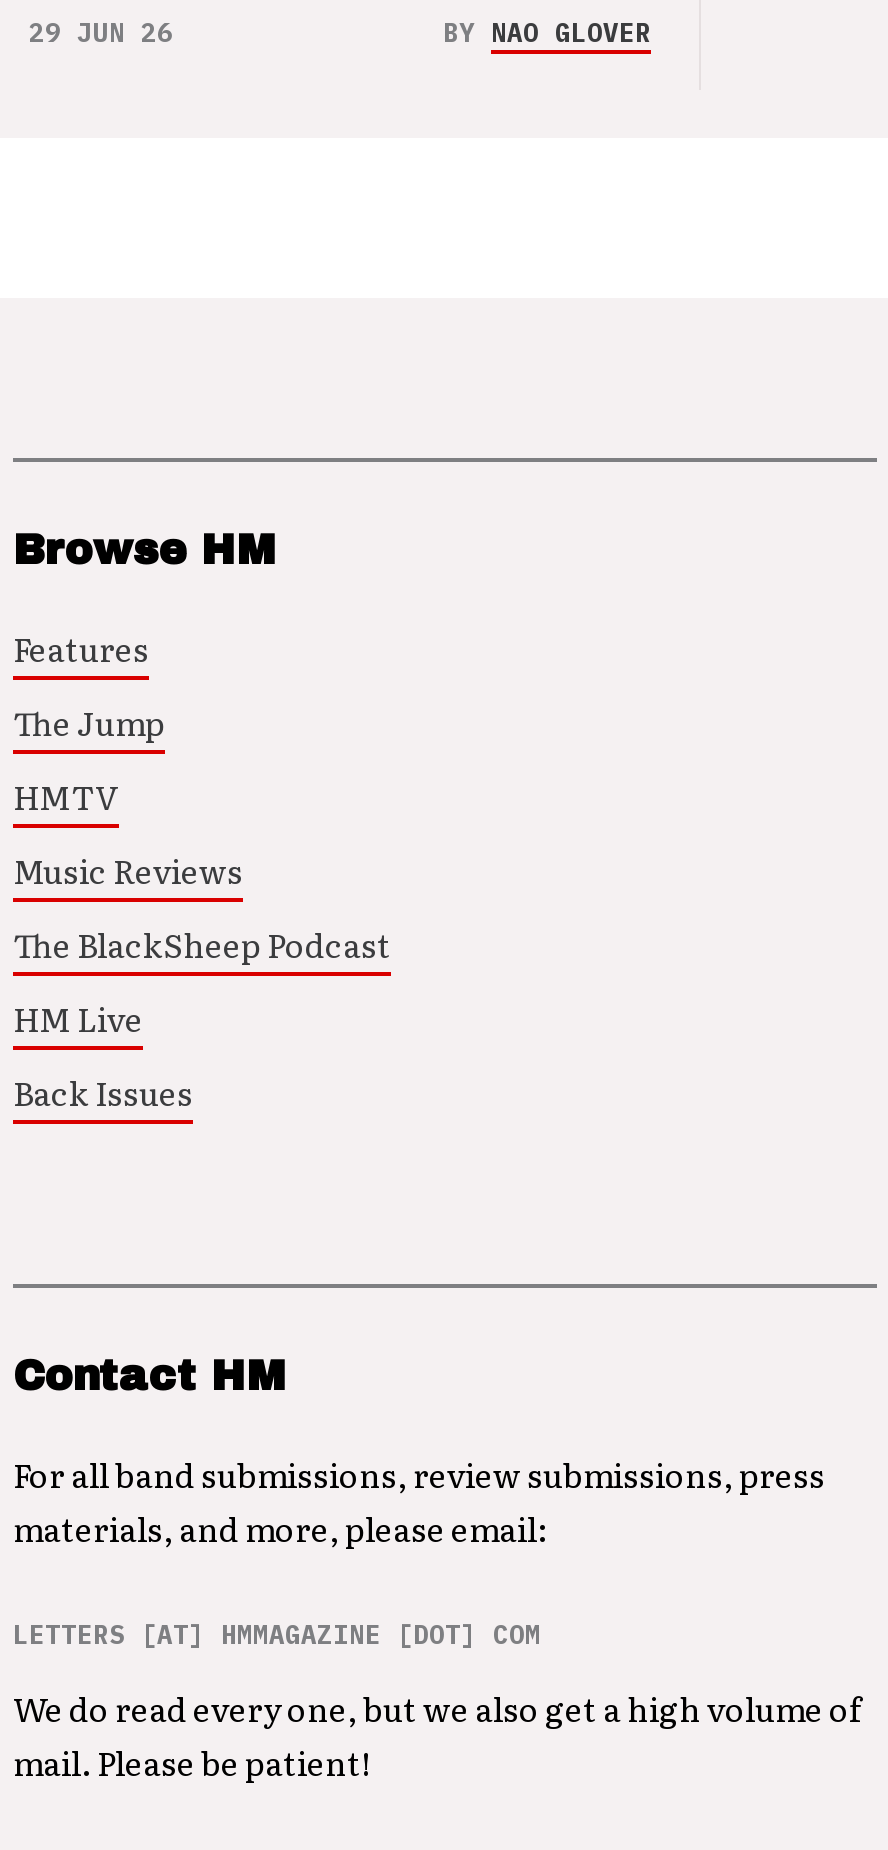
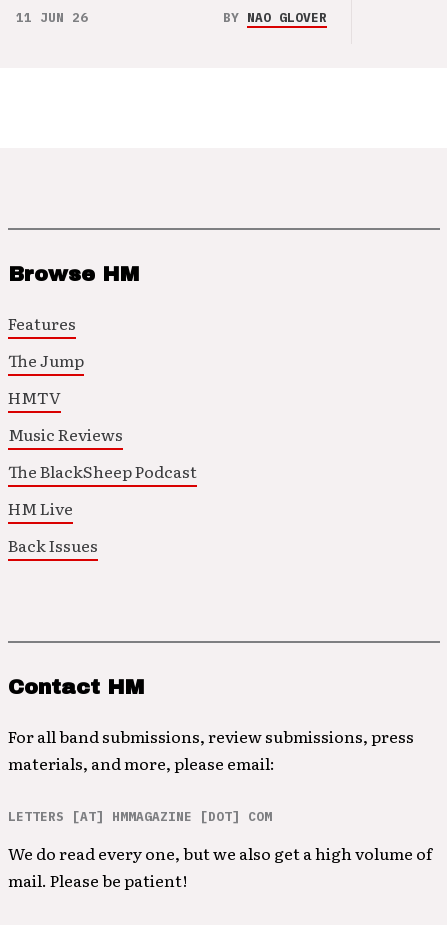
- 29 JUN 26
+ 11 JUN 26
